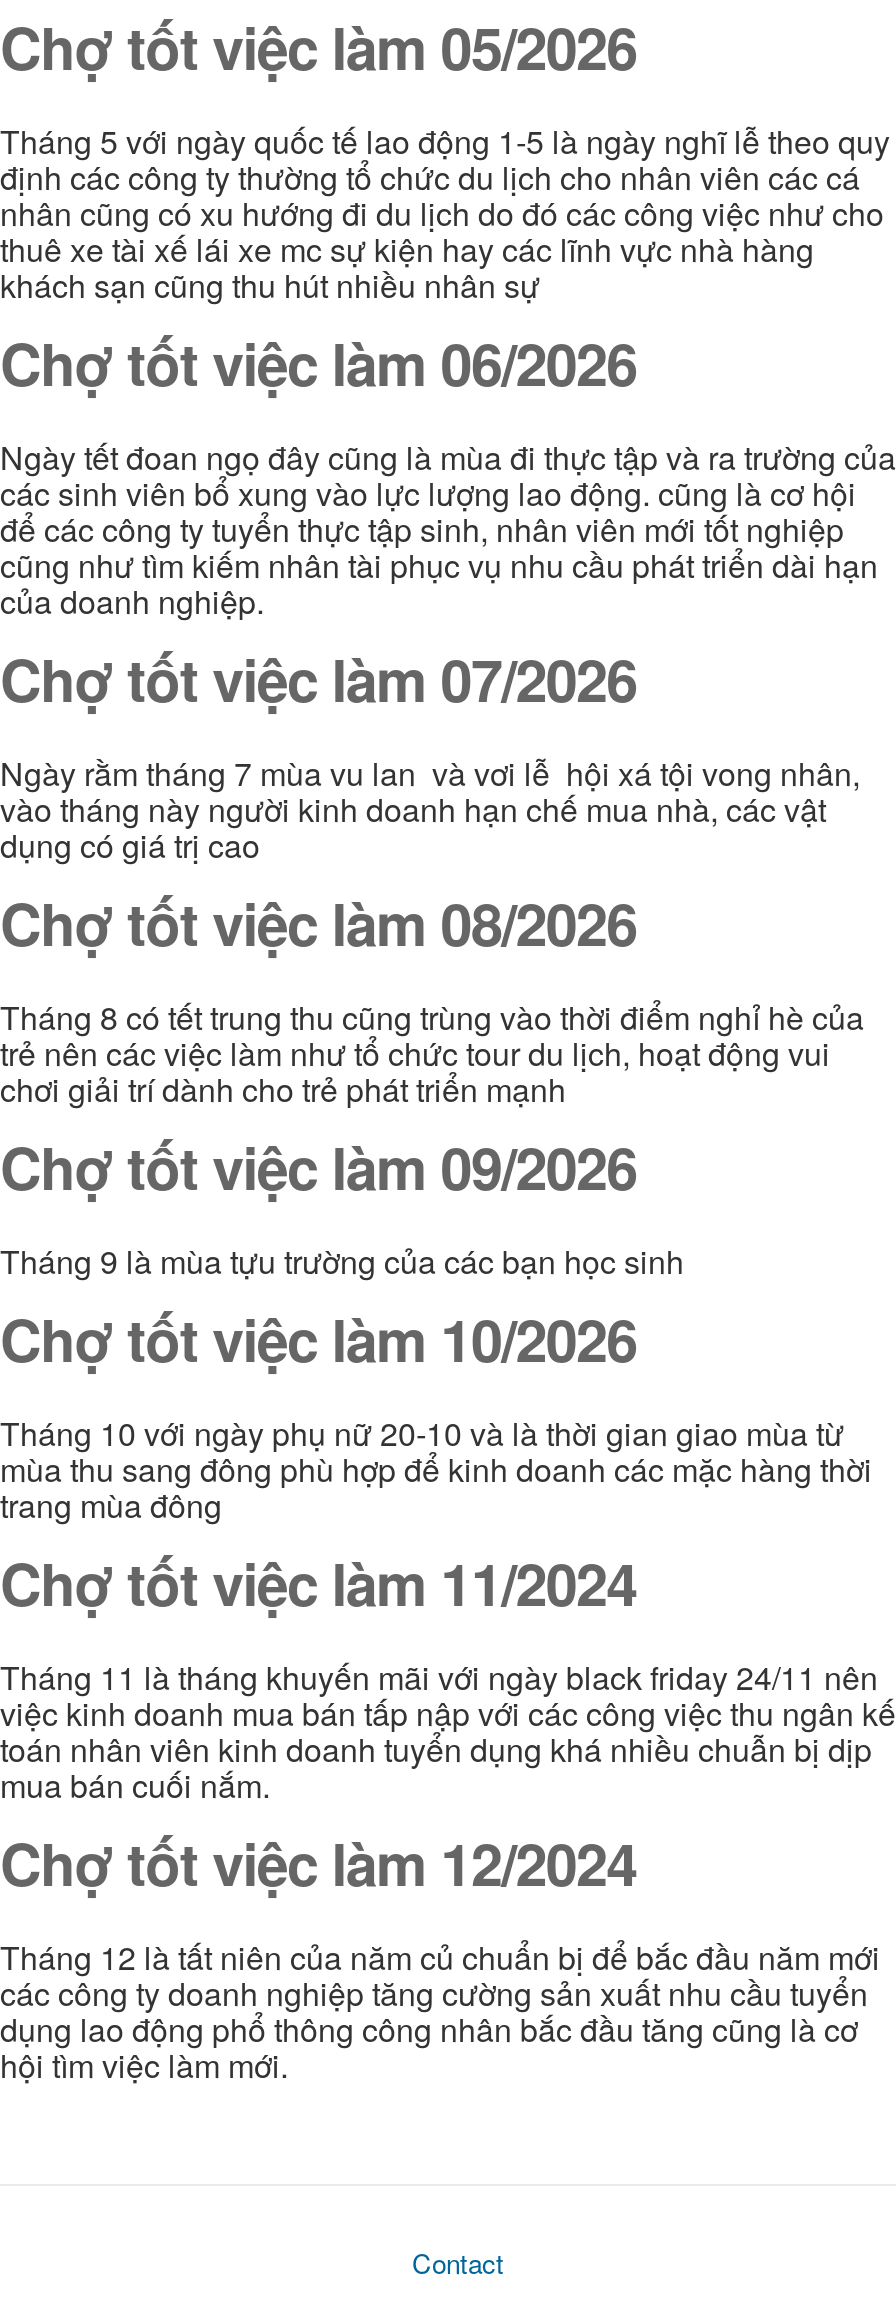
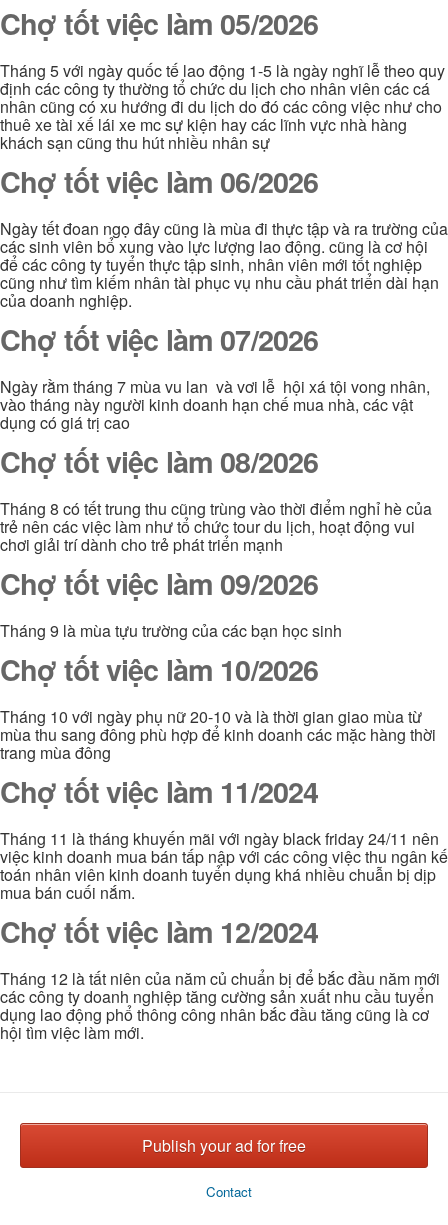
+ Publish your ad for free
